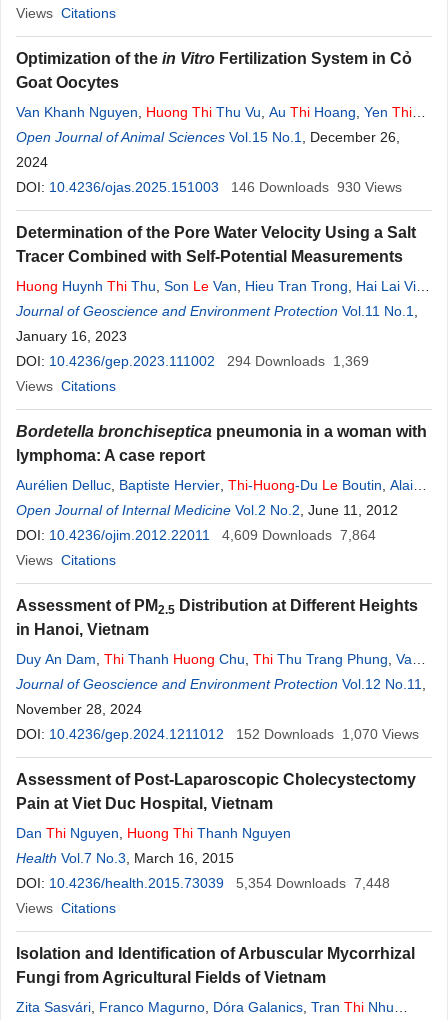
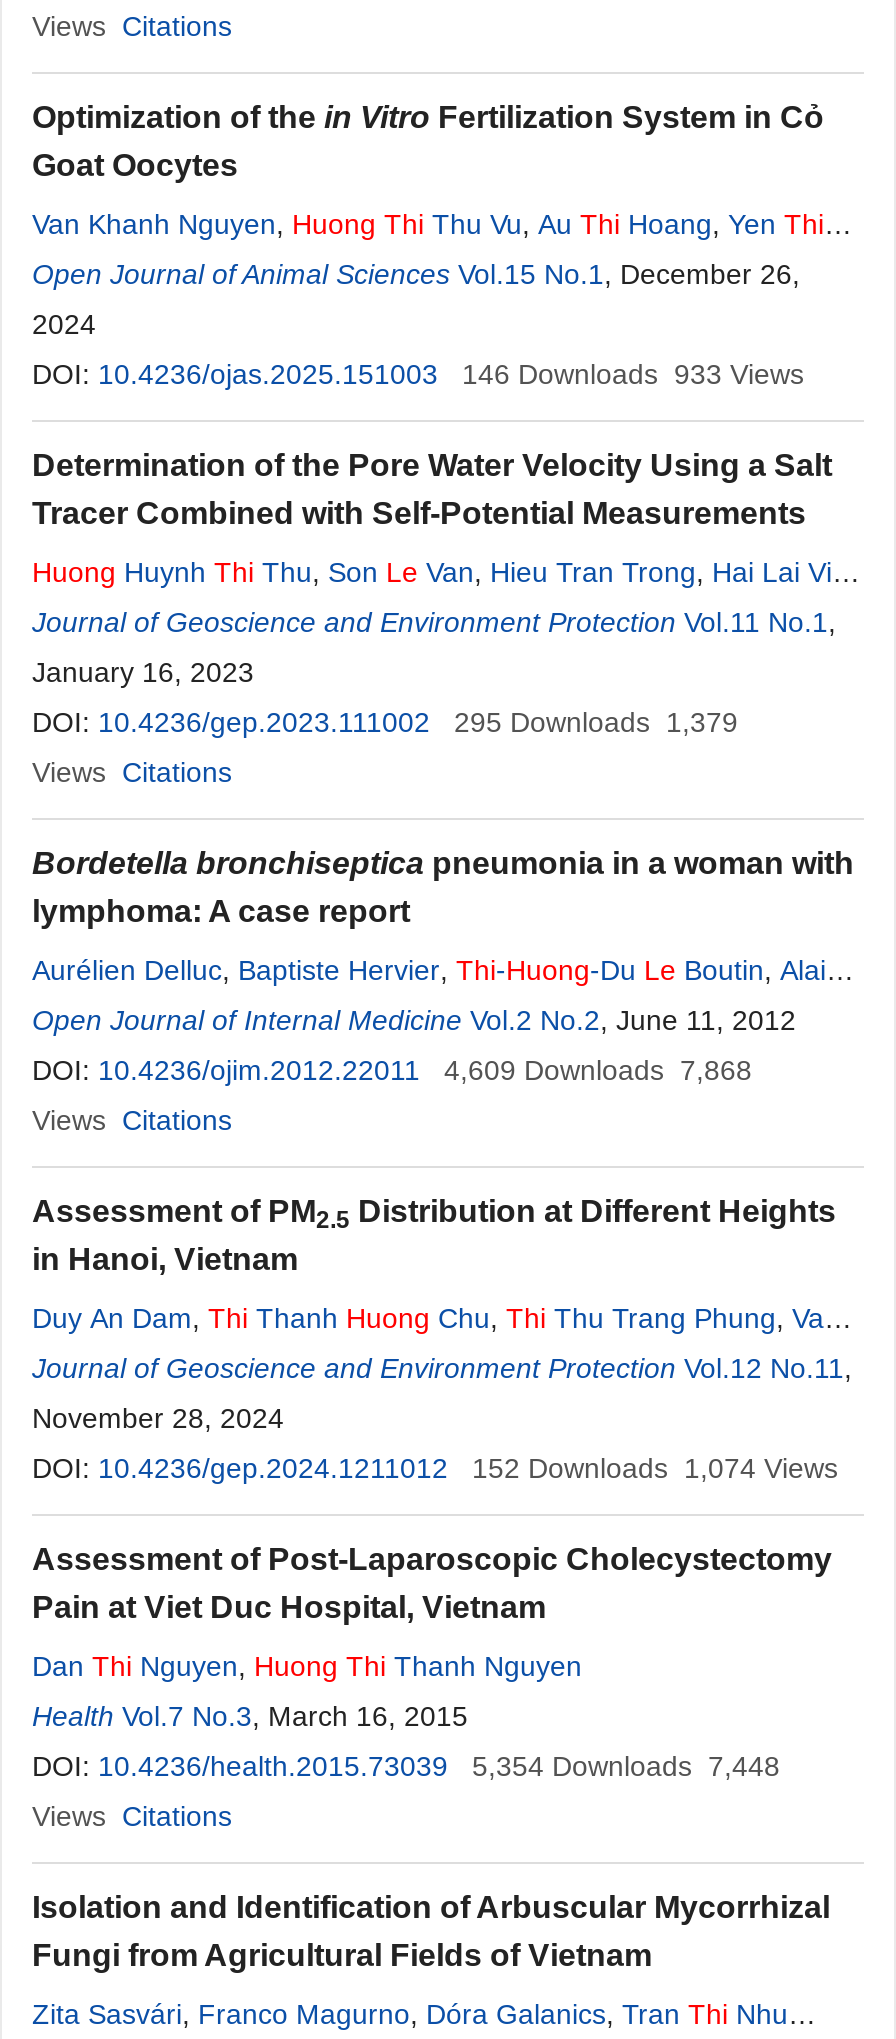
- 146 Downloads 930 Views
+ 146 Downloads 933 Views

- DOI: 10.4236/gep.2023.111002 294 Downloads 1,369
+ DOI: 10.4236/gep.2023.111002 295 Downloads 1,379

- DOI: 10.4236/ojim.2012.22011 4,609 Downloads 7,864
+ DOI: 10.4236/ojim.2012.22011 4,609 Downloads 7,868

- 152 Downloads 1,070 Views
+ 152 Downloads 1,074 Views
